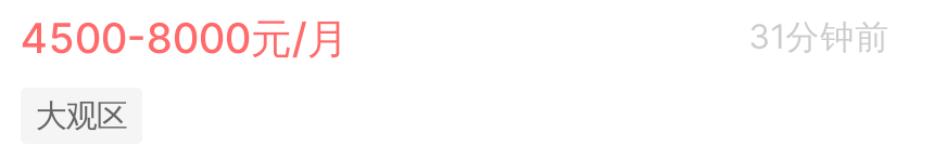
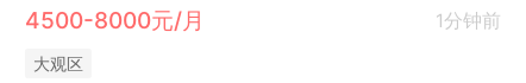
- 31分钟前
+ 1分钟前
